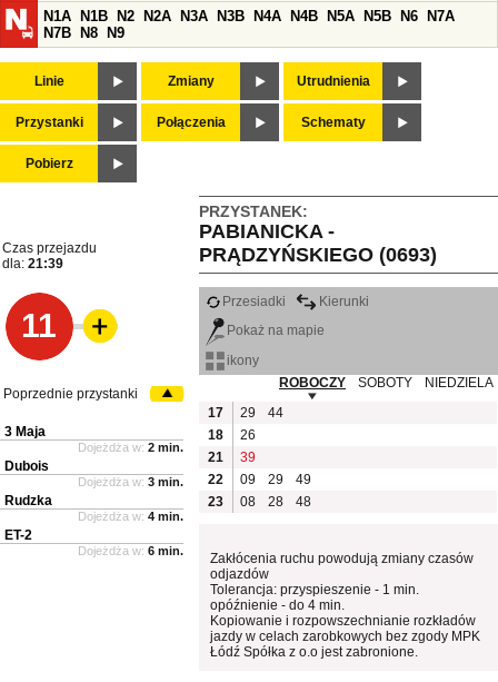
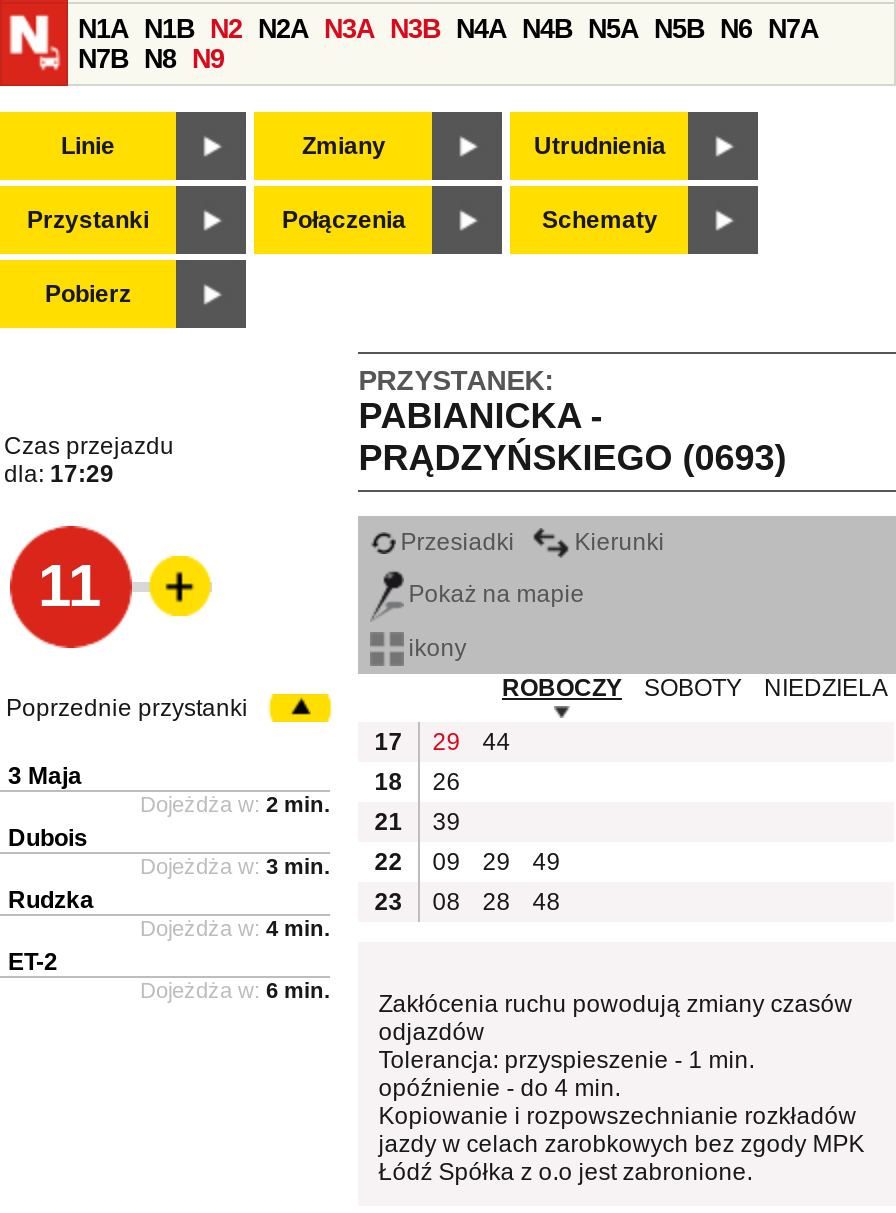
- dla: 21:39
+ dla: 17:29
